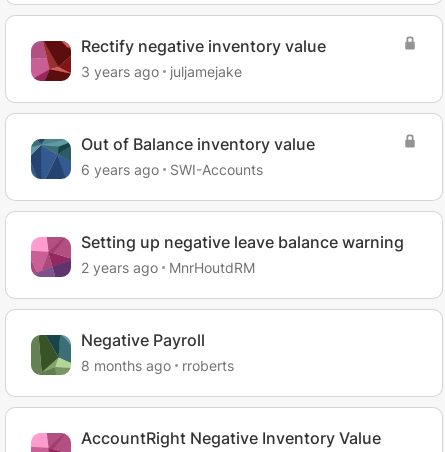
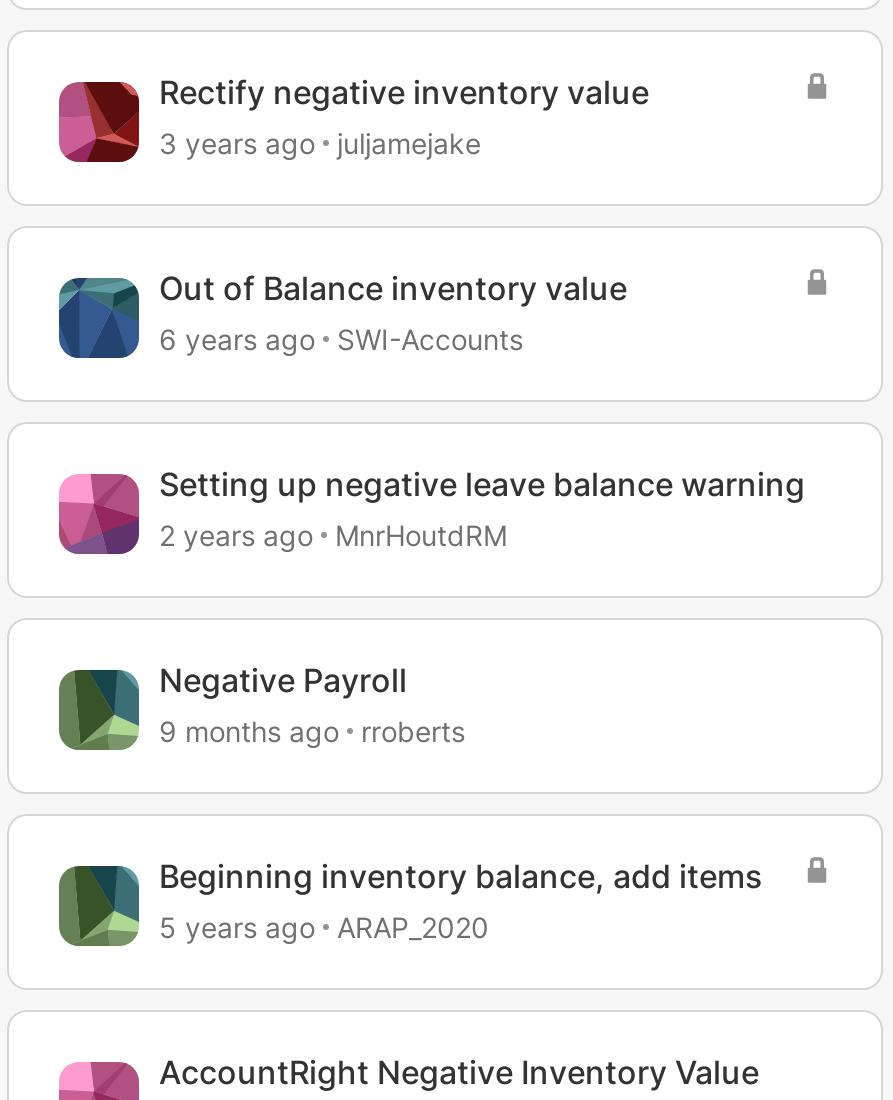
- 8 months ago rroberts
+ 9 months ago rroberts

+ Beginning inventory balance, add items
+ 5 years ago
+ ARAP_2020
